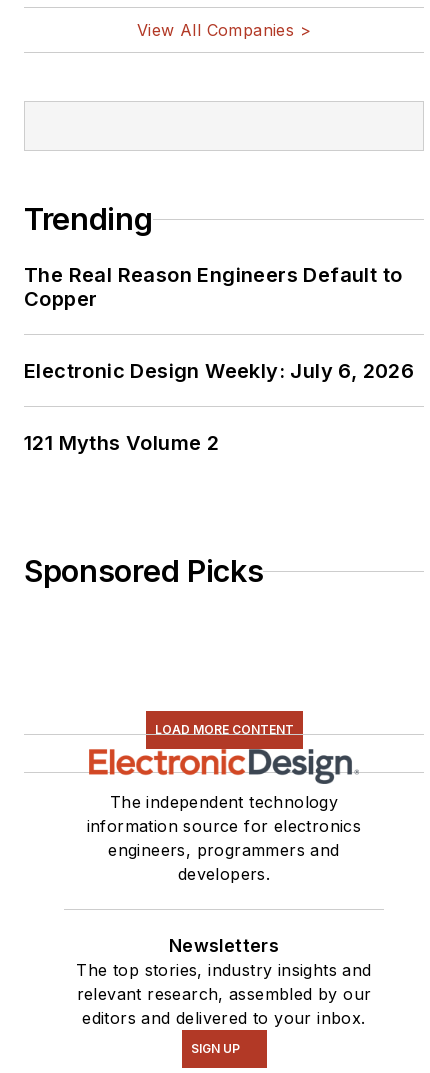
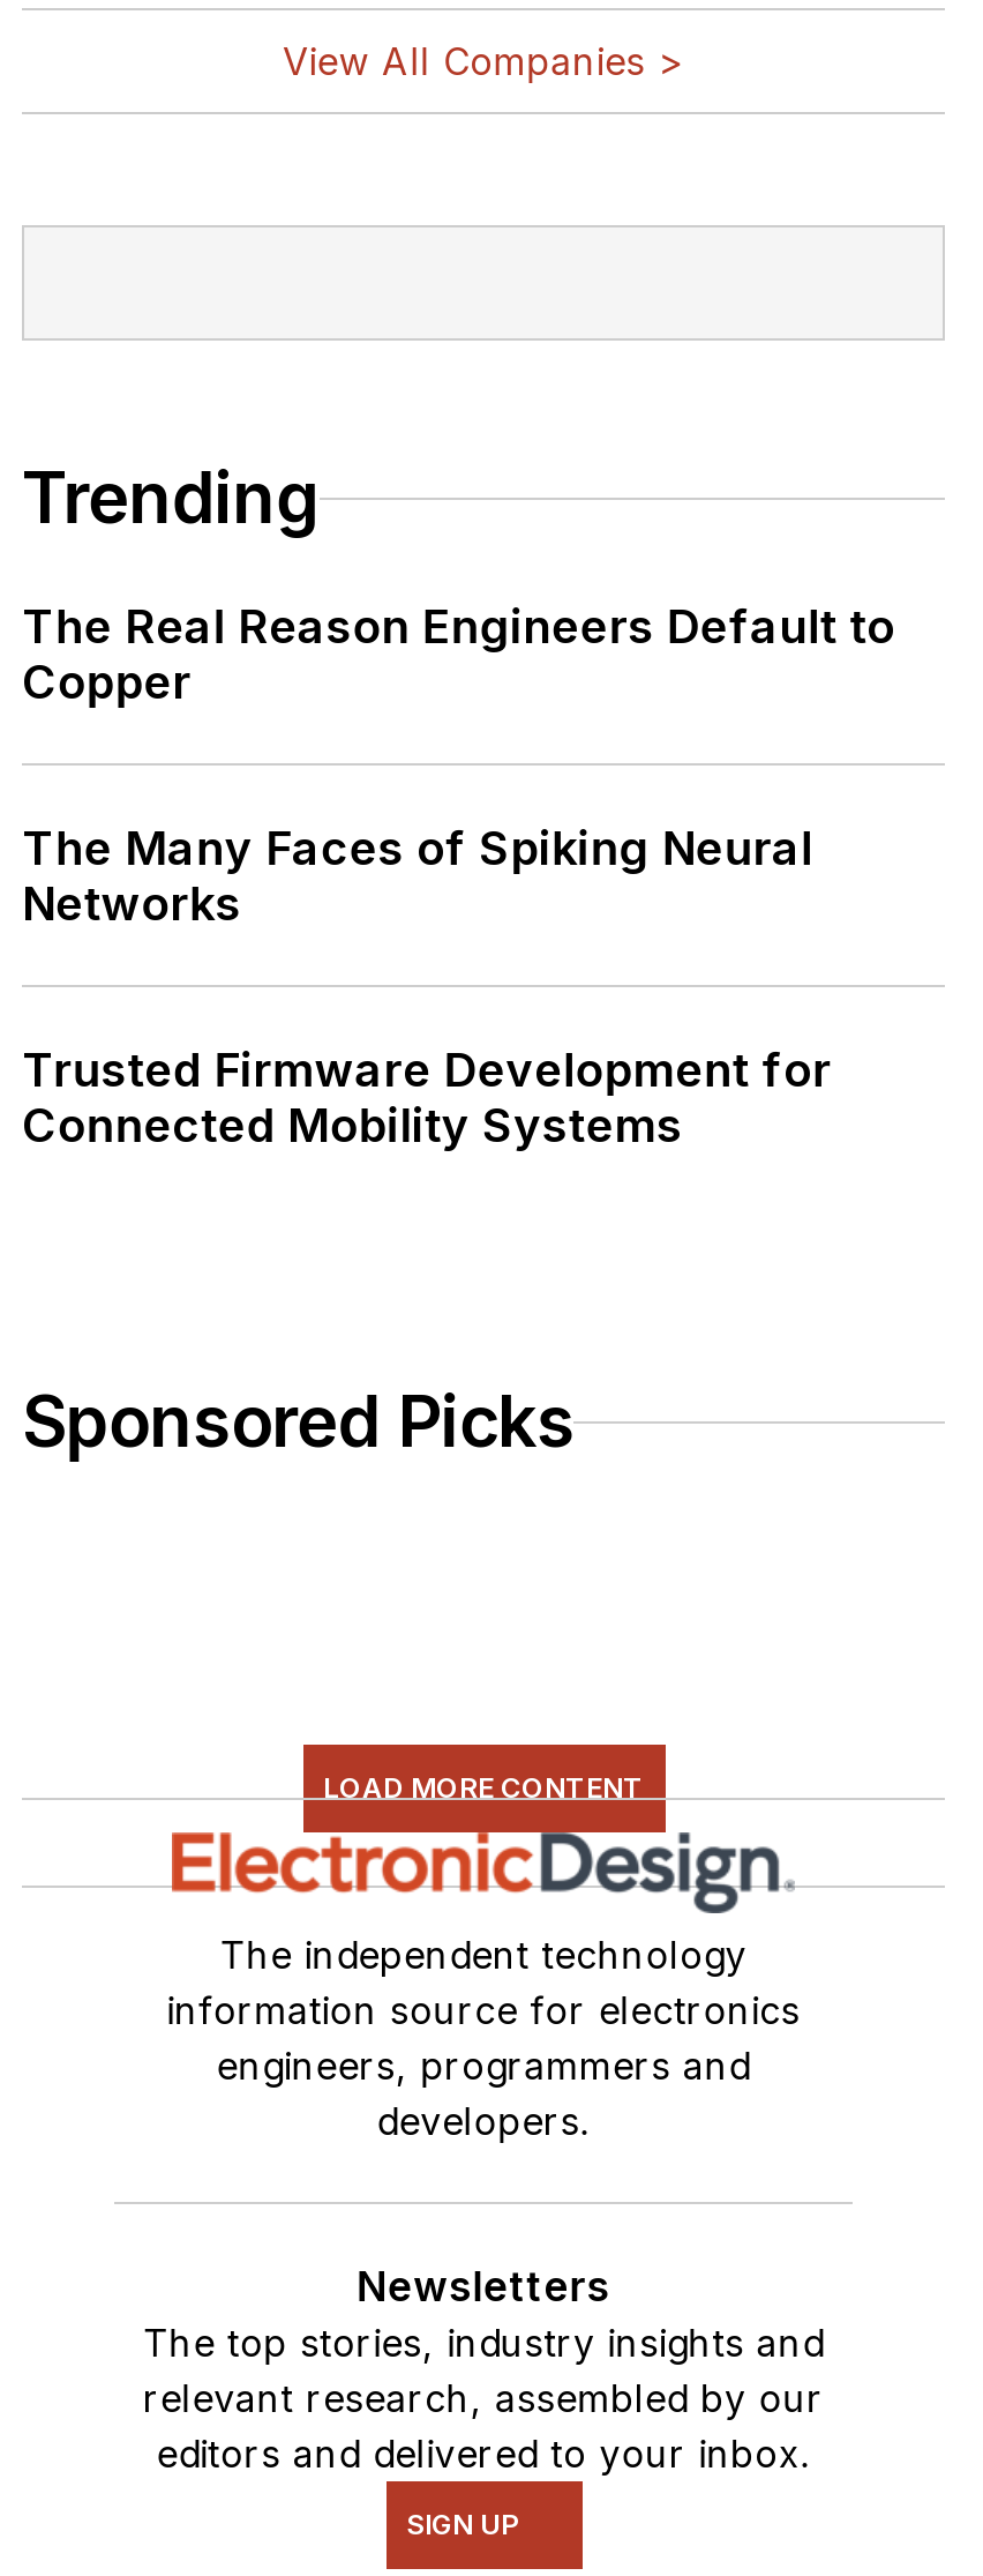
- Electronic Design Weekly: July 6, 2026
+ The Many Faces of Spiking Neural
+ Networks

- 121 Myths Volume 2
+ Trusted Firmware Development for
+ Connected Mobility Systems
